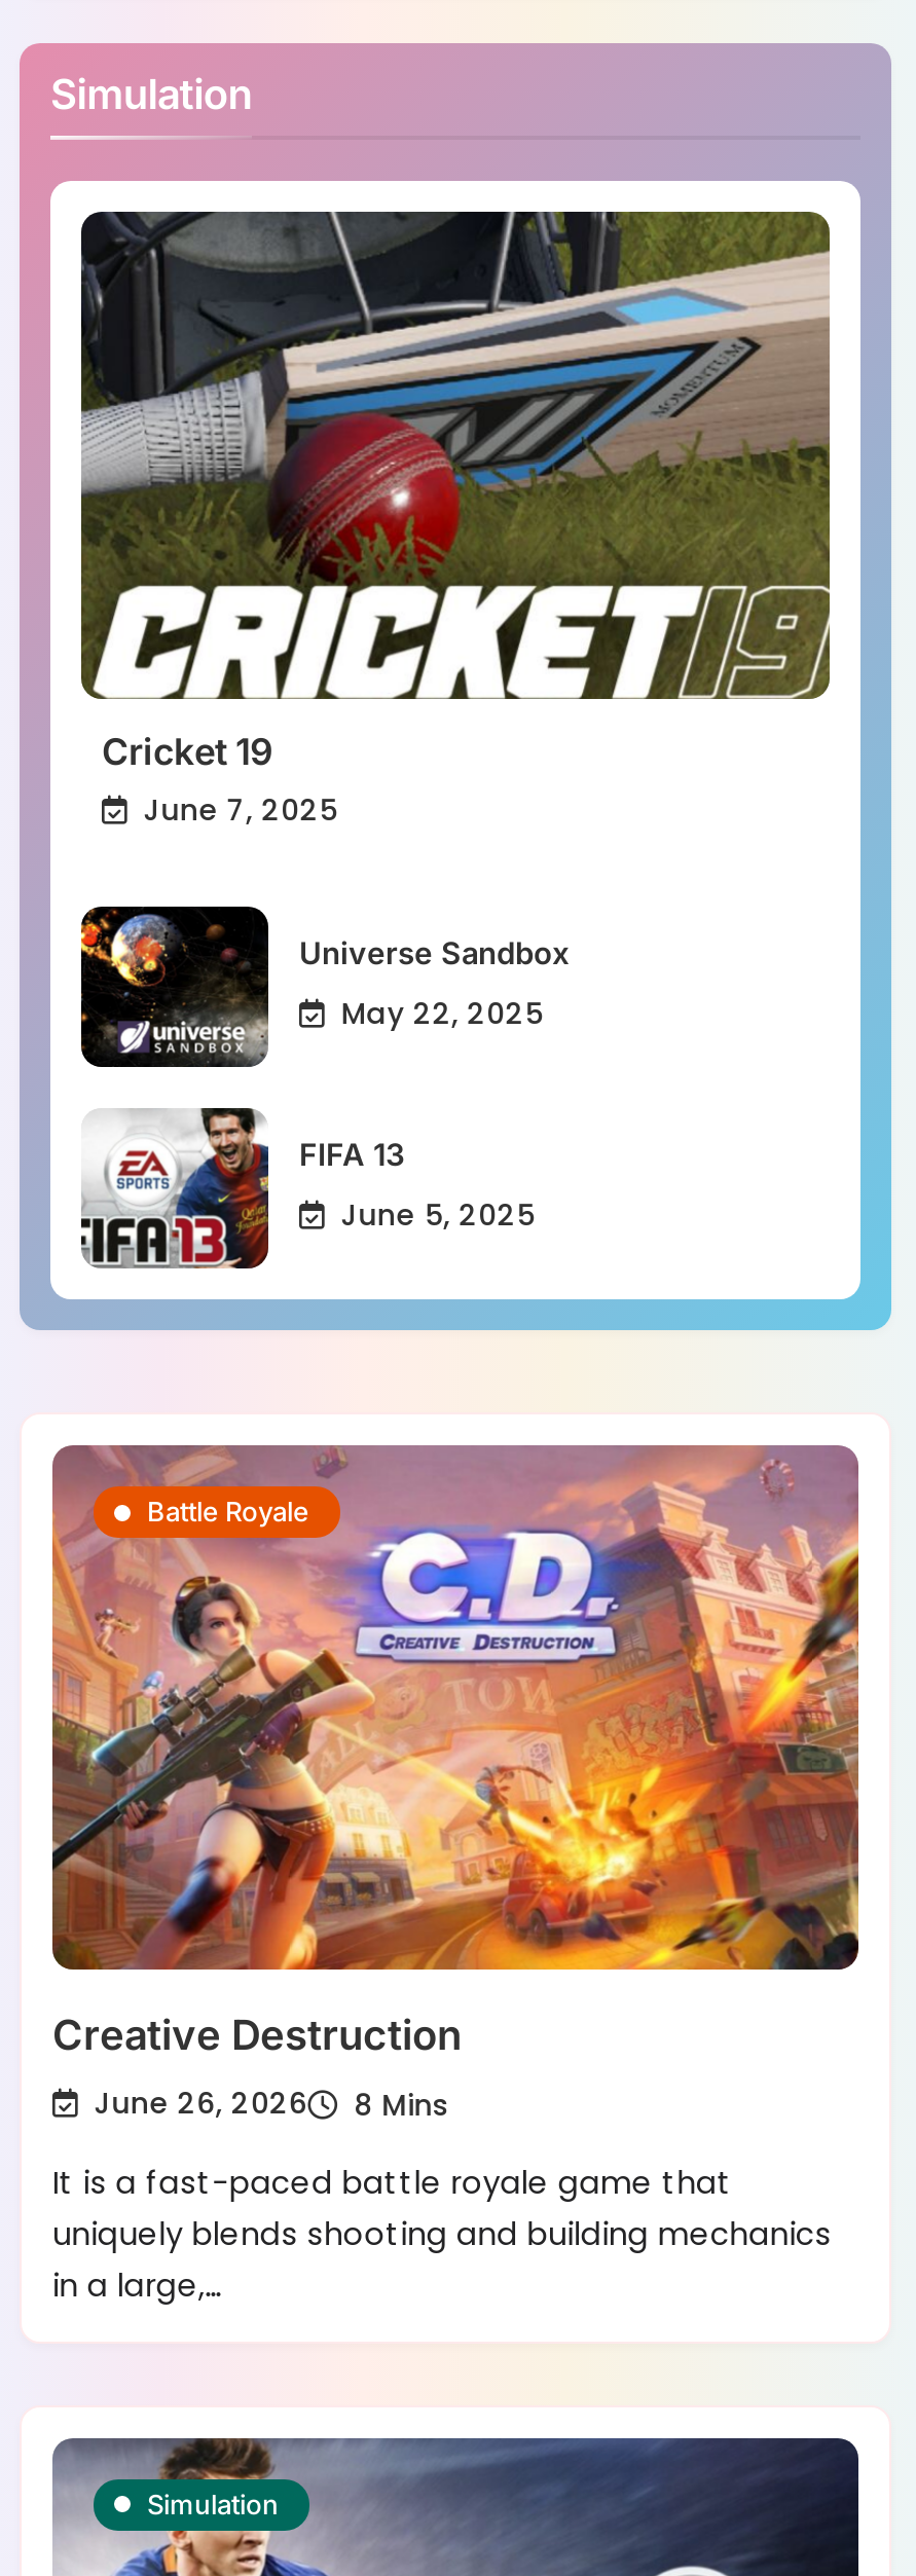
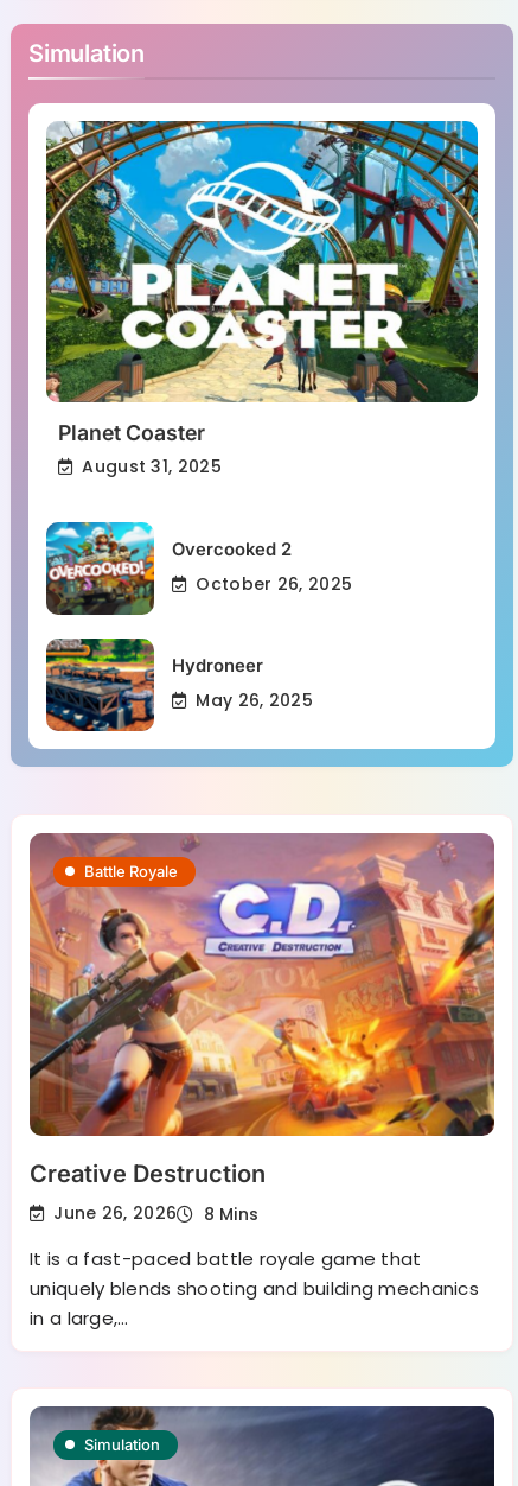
- [image]
- Cricket 19
- June 7, 2025
+ [image]
+ Planet Coaster
+ August 31, 2025

- [image]
- Universe Sandbox
+ [image]
+ Overcooked 2

- May 22, 2025
+ October 26, 2025

- [image]
- FIFA 13
+ [image]
+ Hydroneer

- June 5, 2025
+ May 26, 2025
